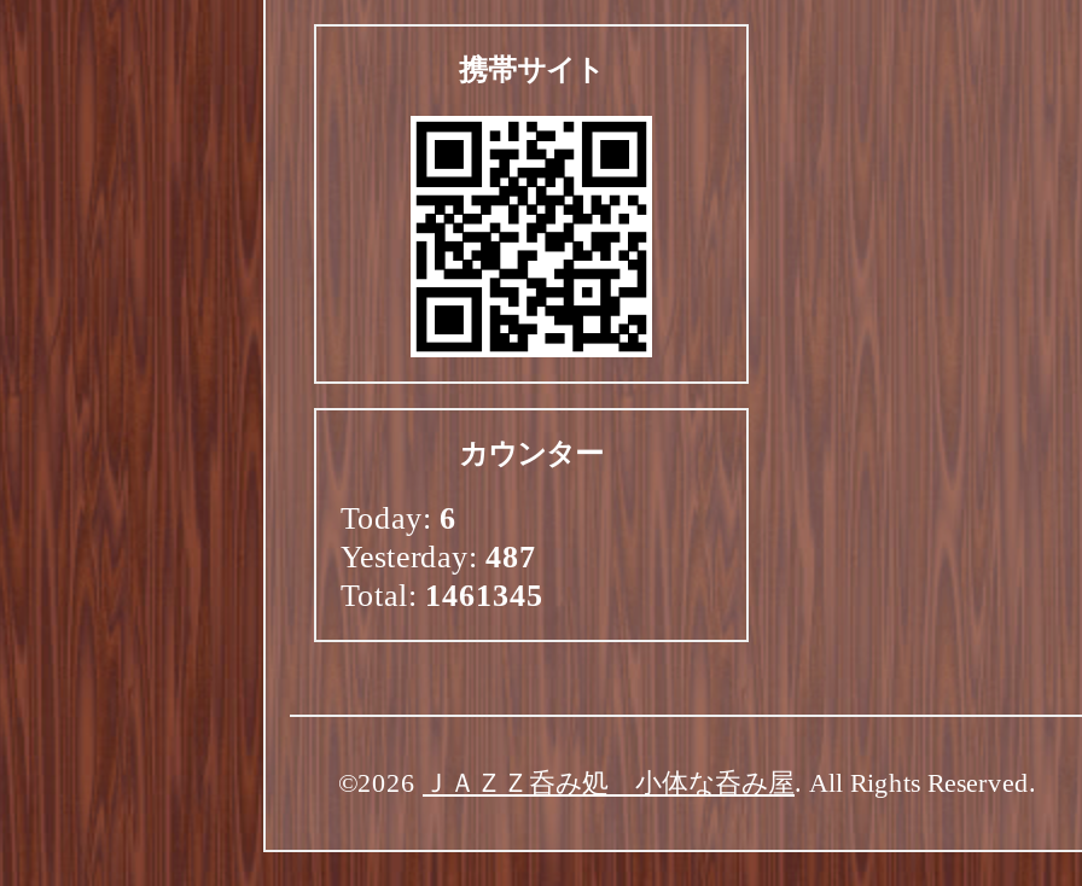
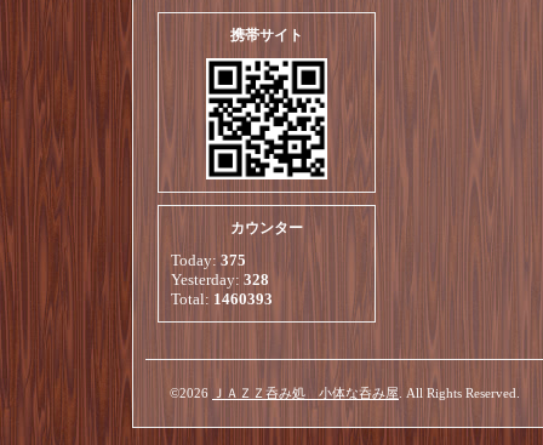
- Today: 6
+ Today: 375

- Yesterday: 487
+ Yesterday: 328

- Total: 1461345
+ Total: 1460393
